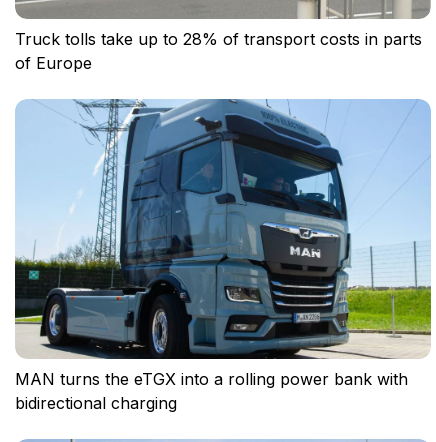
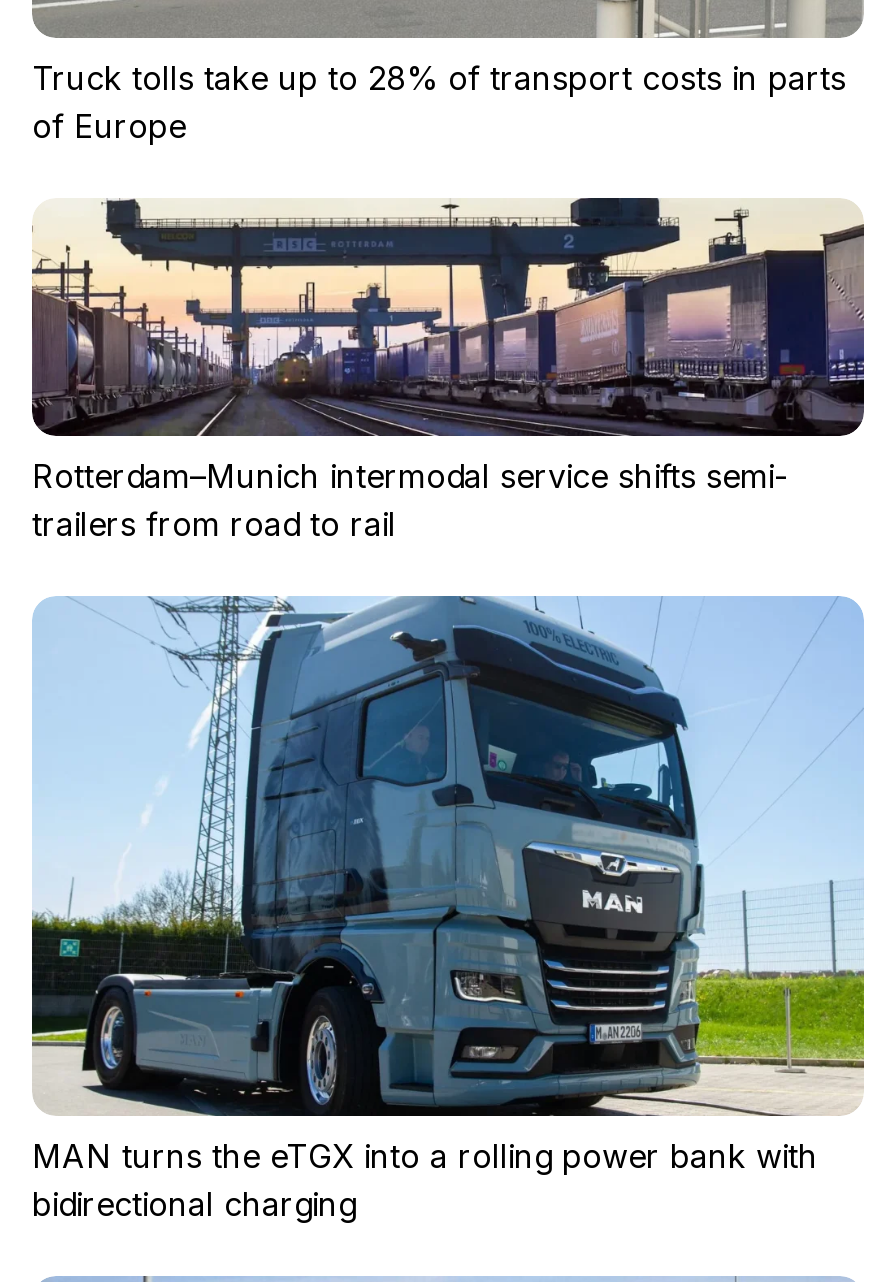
+ [image]
+ Rotterdam–Munich intermodal service shifts semi-
+ trailers from road to rail
